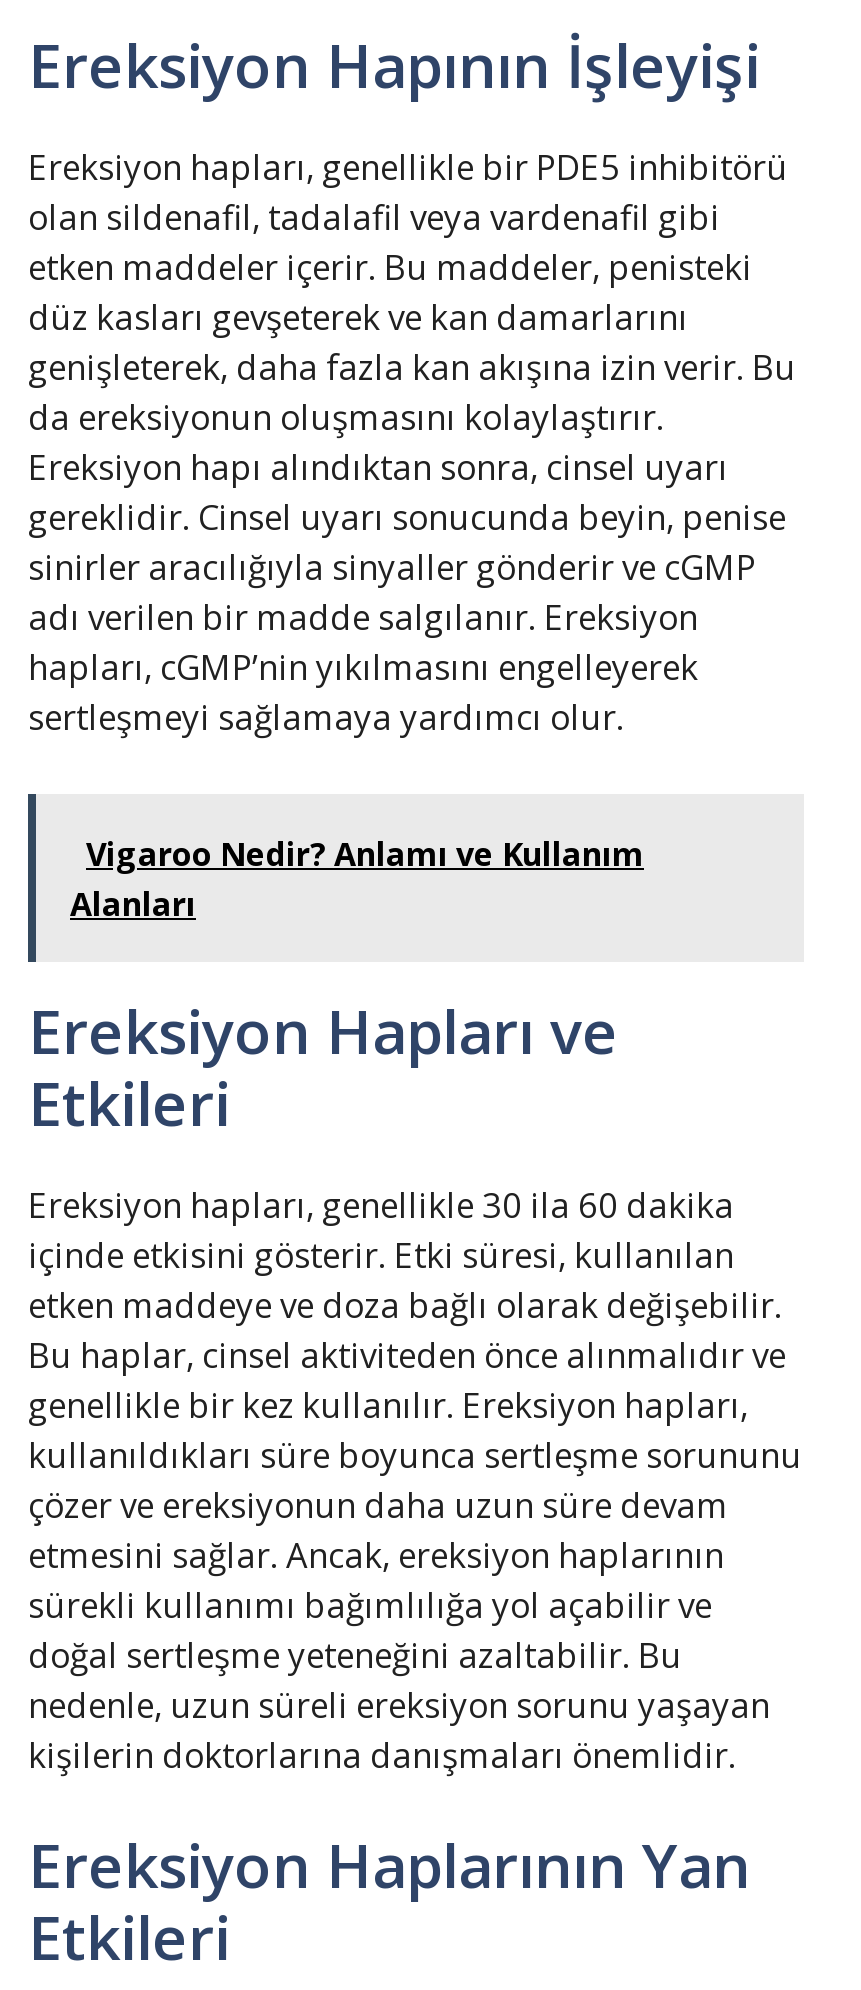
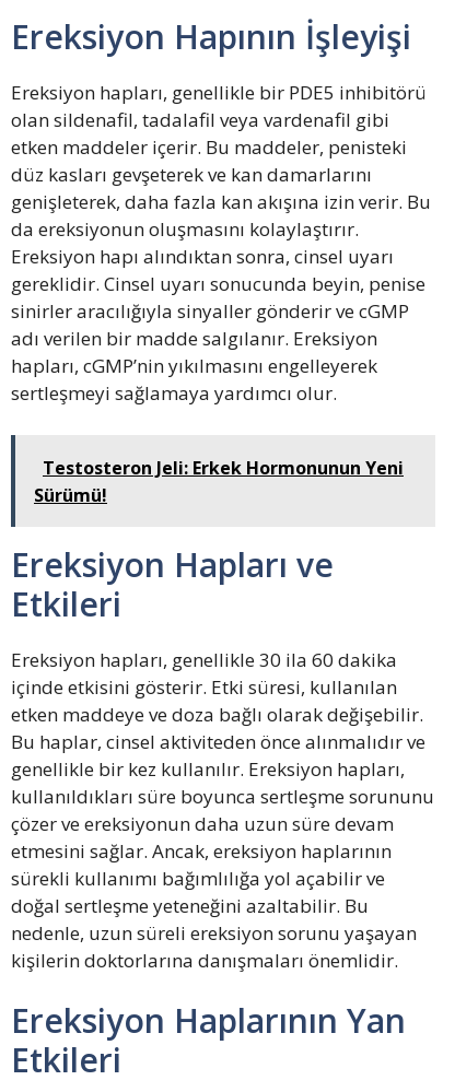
- Vigaroo Nedir? Anlamı ve Kullanım
- Alanları
+ Testosteron Jeli: Erkek Hormonunun Yeni
+ Sürümü!
